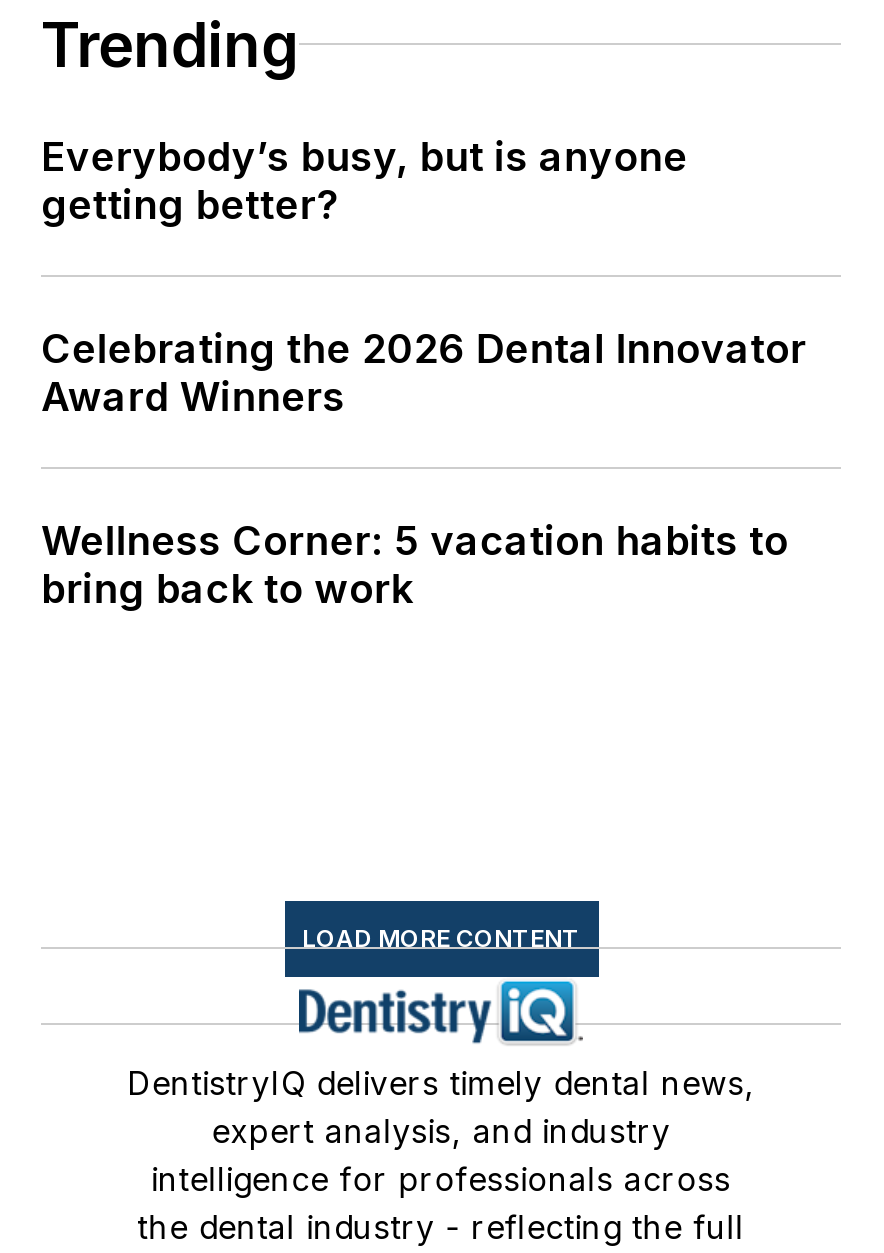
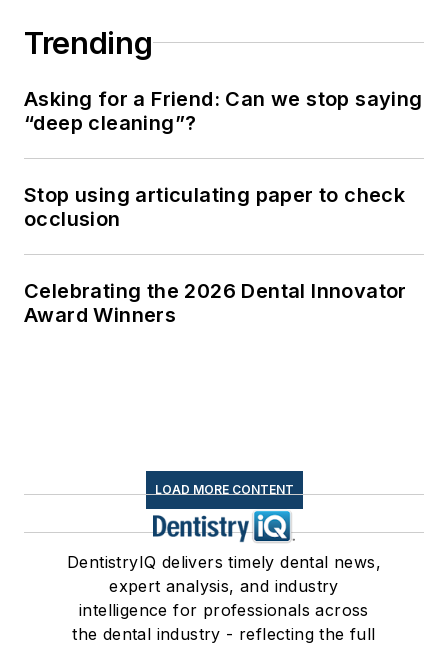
- Everybody’s busy, but is anyone
- getting better?
+ Asking for a Friend: Can we stop saying
+ “deep cleaning”?
+ Stop using articulating paper to check
+ occlusion

moved down: Celebrating the 2026 Dental Innovator | Award Winners

- Wellness Corner: 5 vacation habits to
- bring back to work
